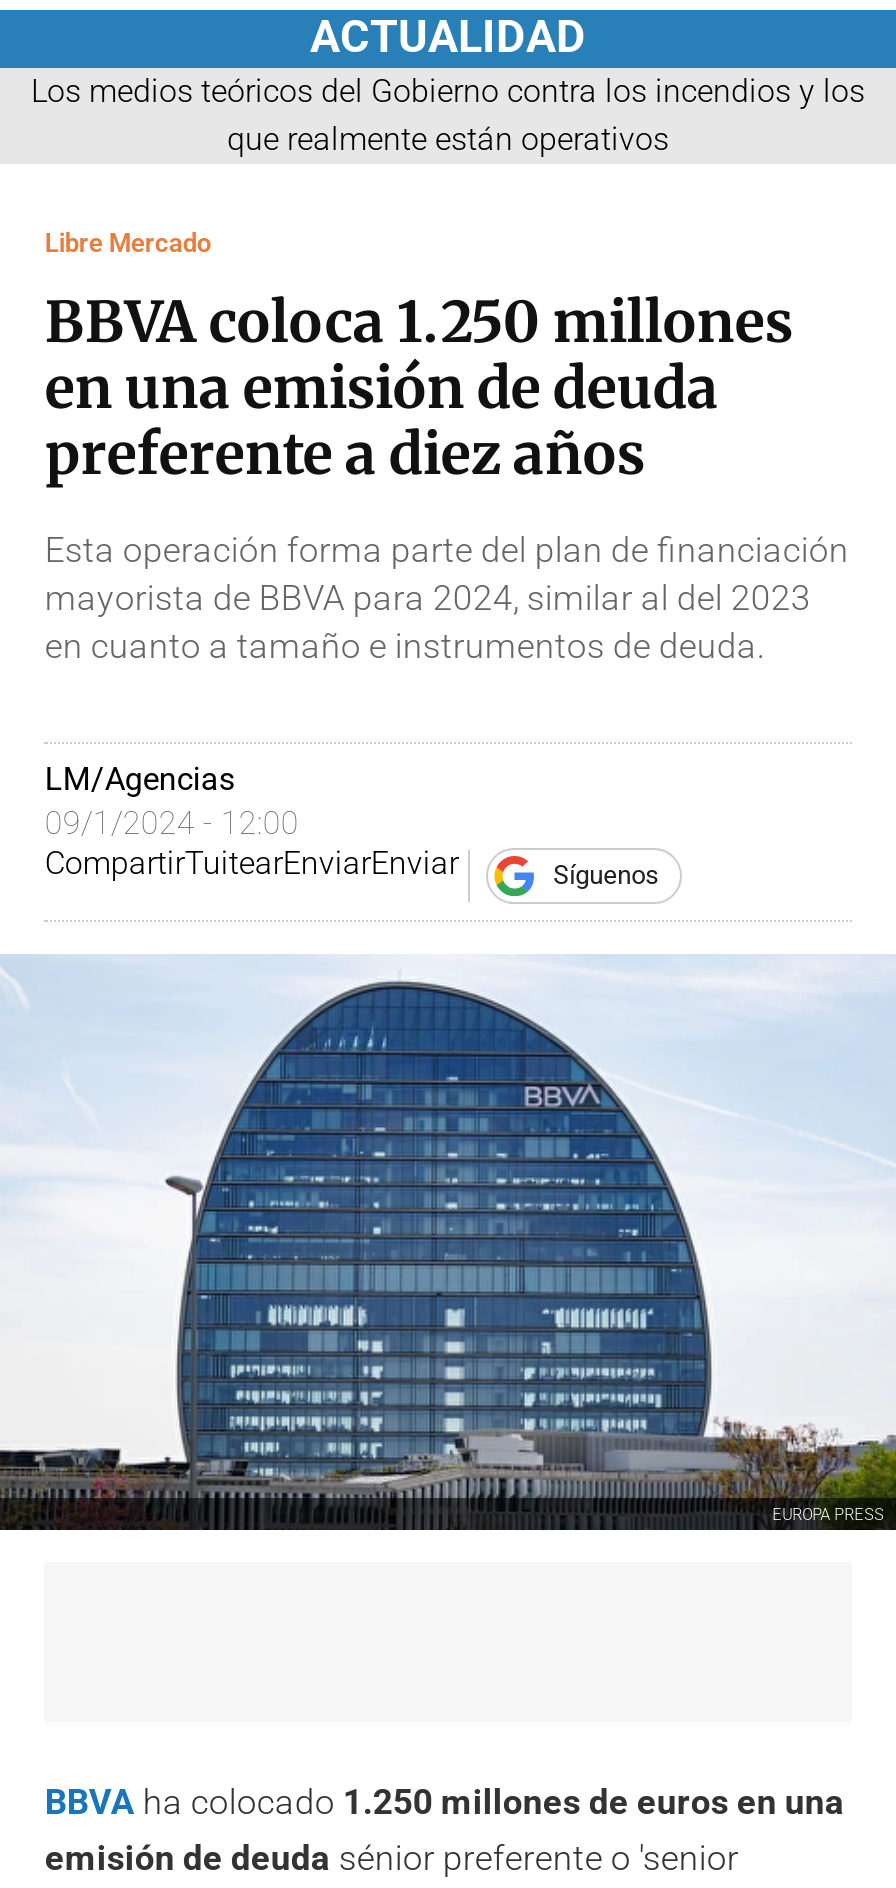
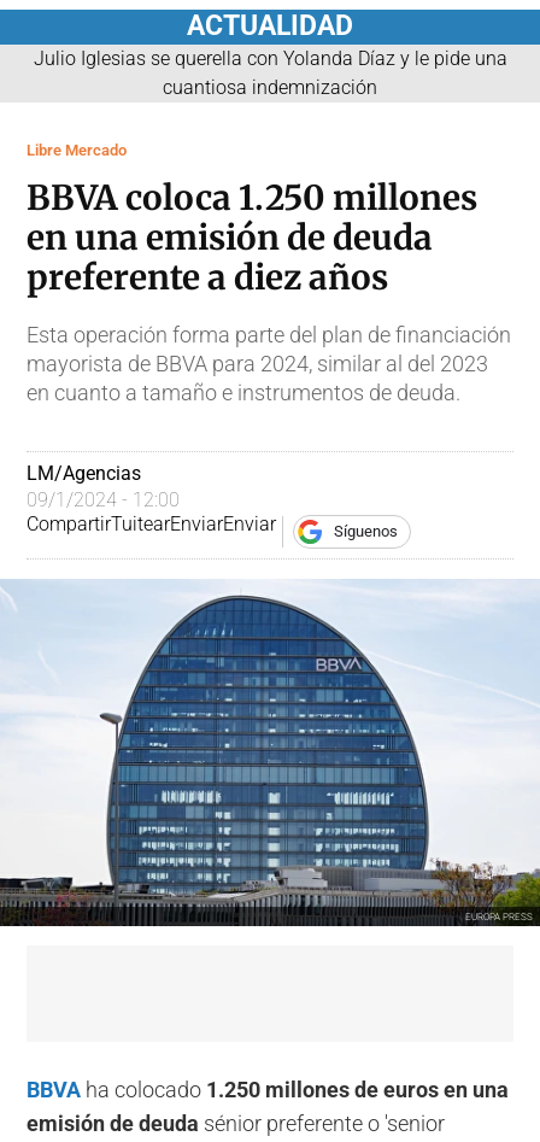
- Los medios teóricos del Gobierno contra los incendios y los
- que realmente están operativos
+ Julio Iglesias se querella con Yolanda Díaz y le pide una
+ cuantiosa indemnización
